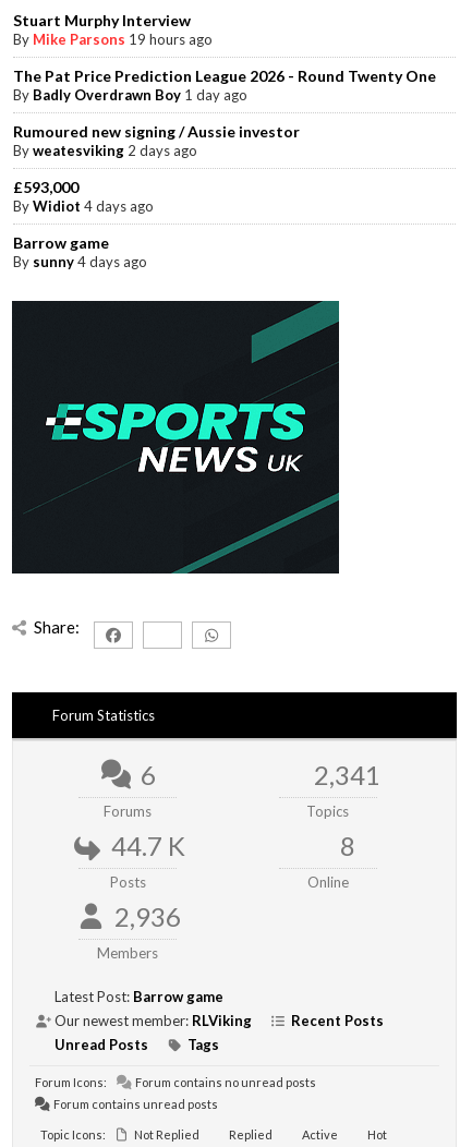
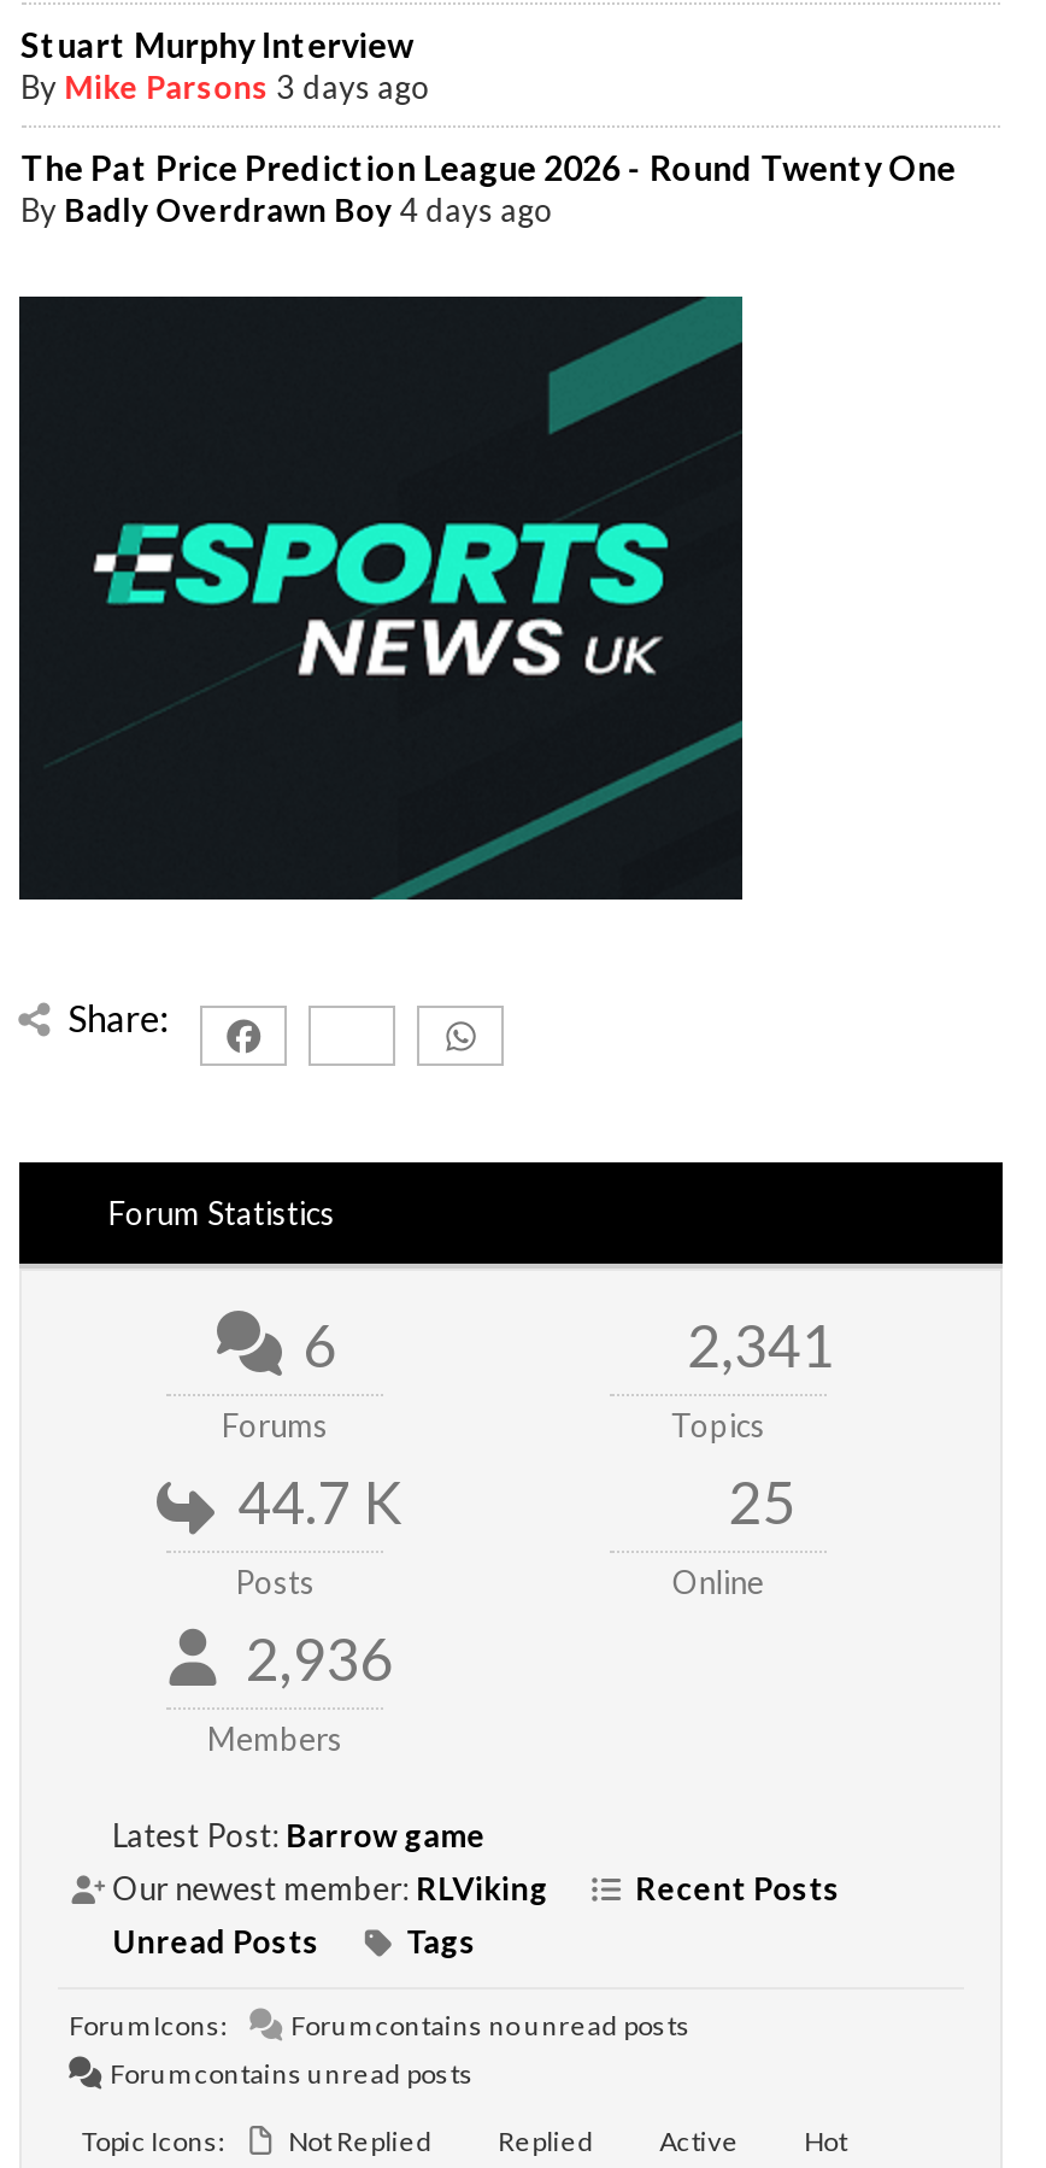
- By Mike Parsons 19 hours ago
+ By Mike Parsons 3 days ago

- By Badly Overdrawn Boy 1 day ago
- Rumoured new signing / Aussie investor
- By weatesviking 2 days ago
- £593,000
- By Widiot 4 days ago
- Barrow game
- By sunny 4 days ago
+ By Badly Overdrawn Boy 4 days ago

- 8
+ 25
